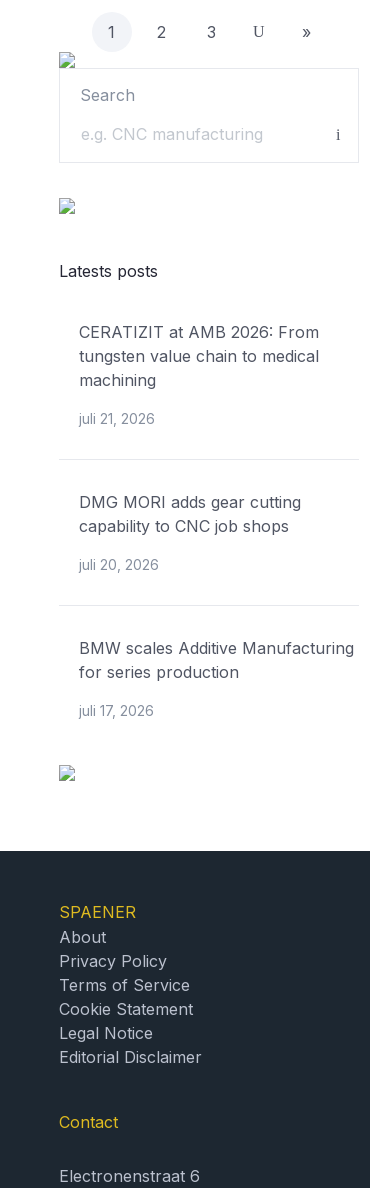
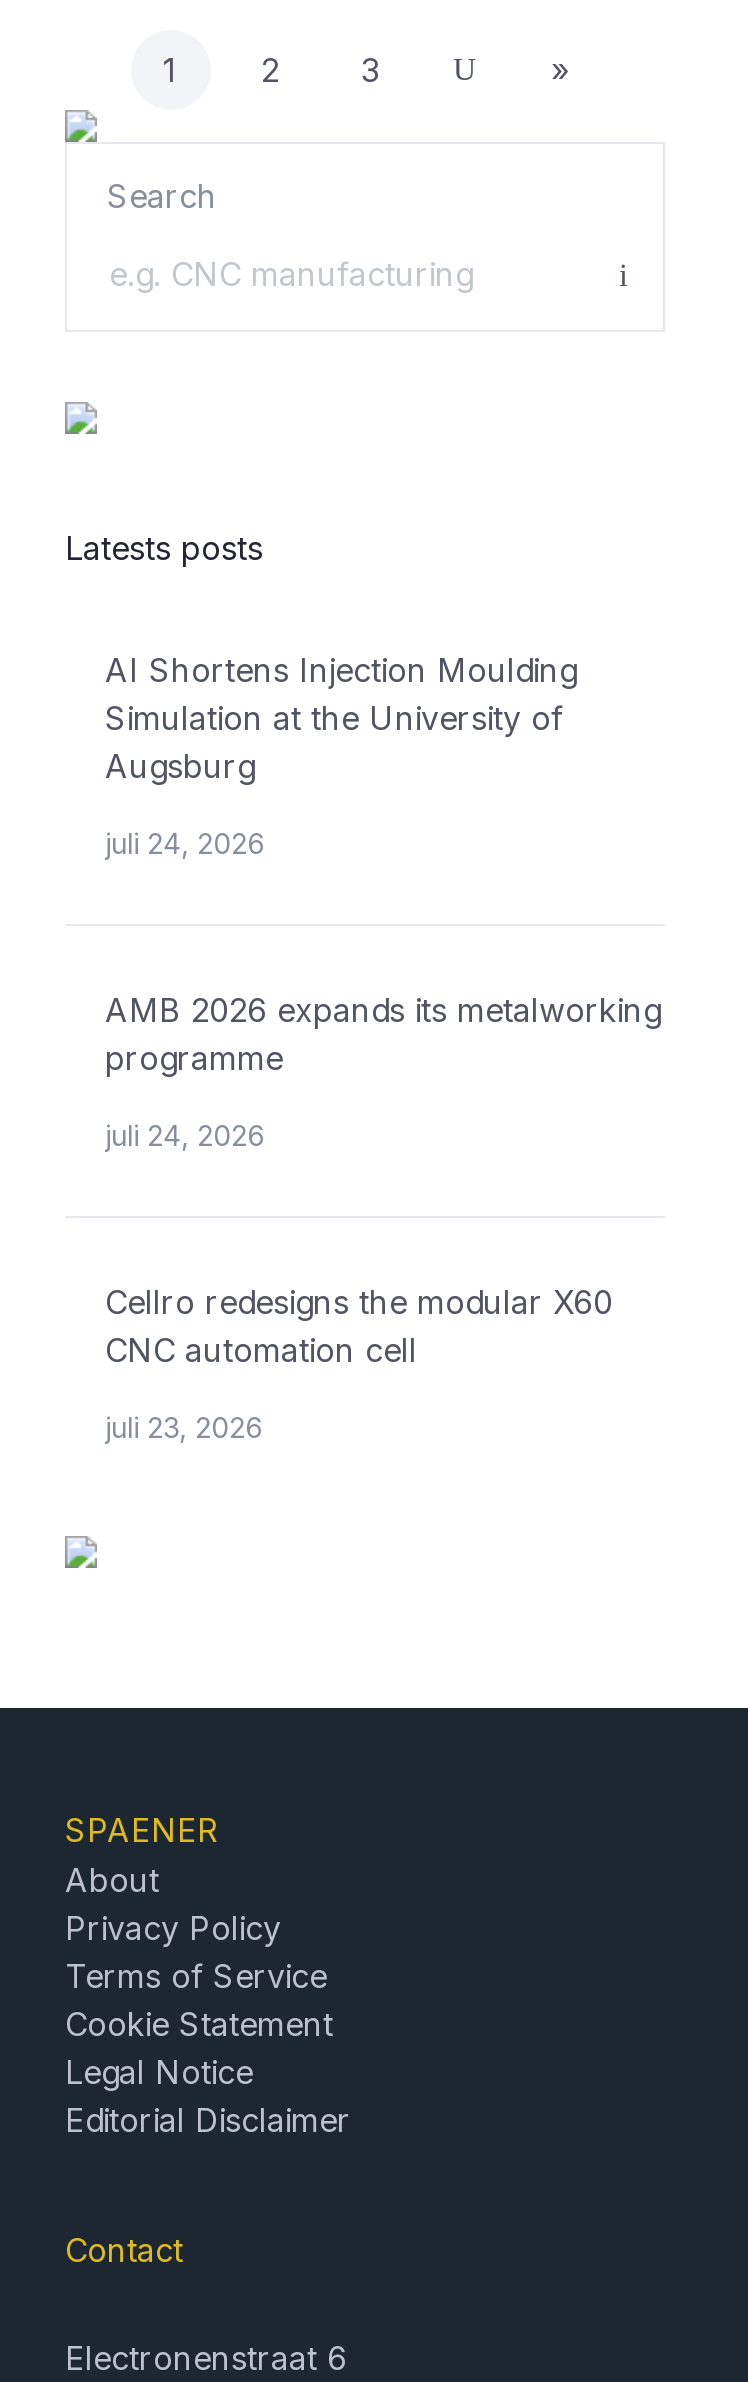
- CERATIZIT at AMB 2026: From
- tungsten value chain to medical
- machining
+ AI Shortens Injection Moulding
+ Simulation at the University of
+ Augsburg

- juli 21, 2026
+ juli 24, 2026

- DMG MORI adds gear cutting
- capability to CNC job shops
+ AMB 2026 expands its metalworking
+ programme

- juli 20, 2026
+ juli 24, 2026

- BMW scales Additive Manufacturing
- for series production
+ Cellro redesigns the modular X60
+ CNC automation cell

- juli 17, 2026
+ juli 23, 2026
